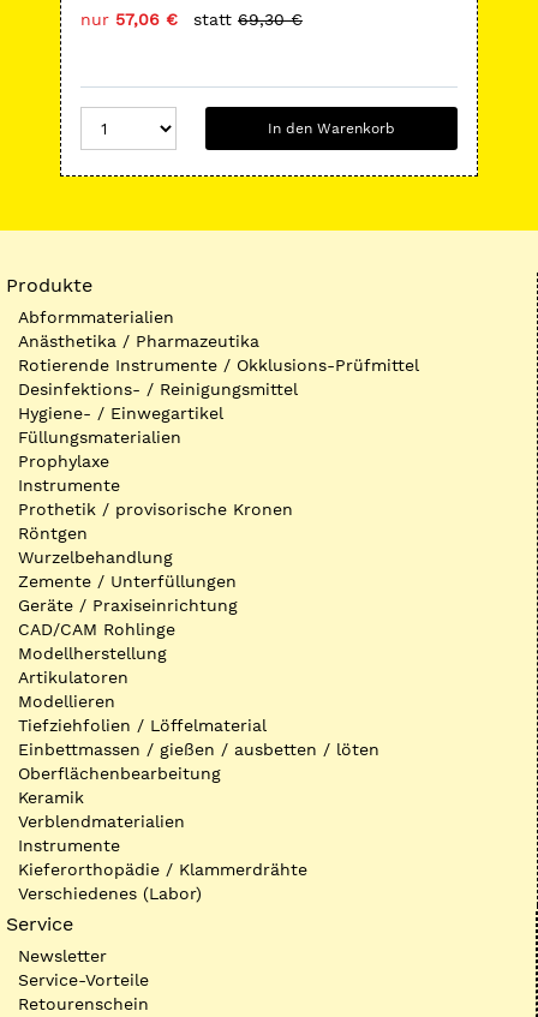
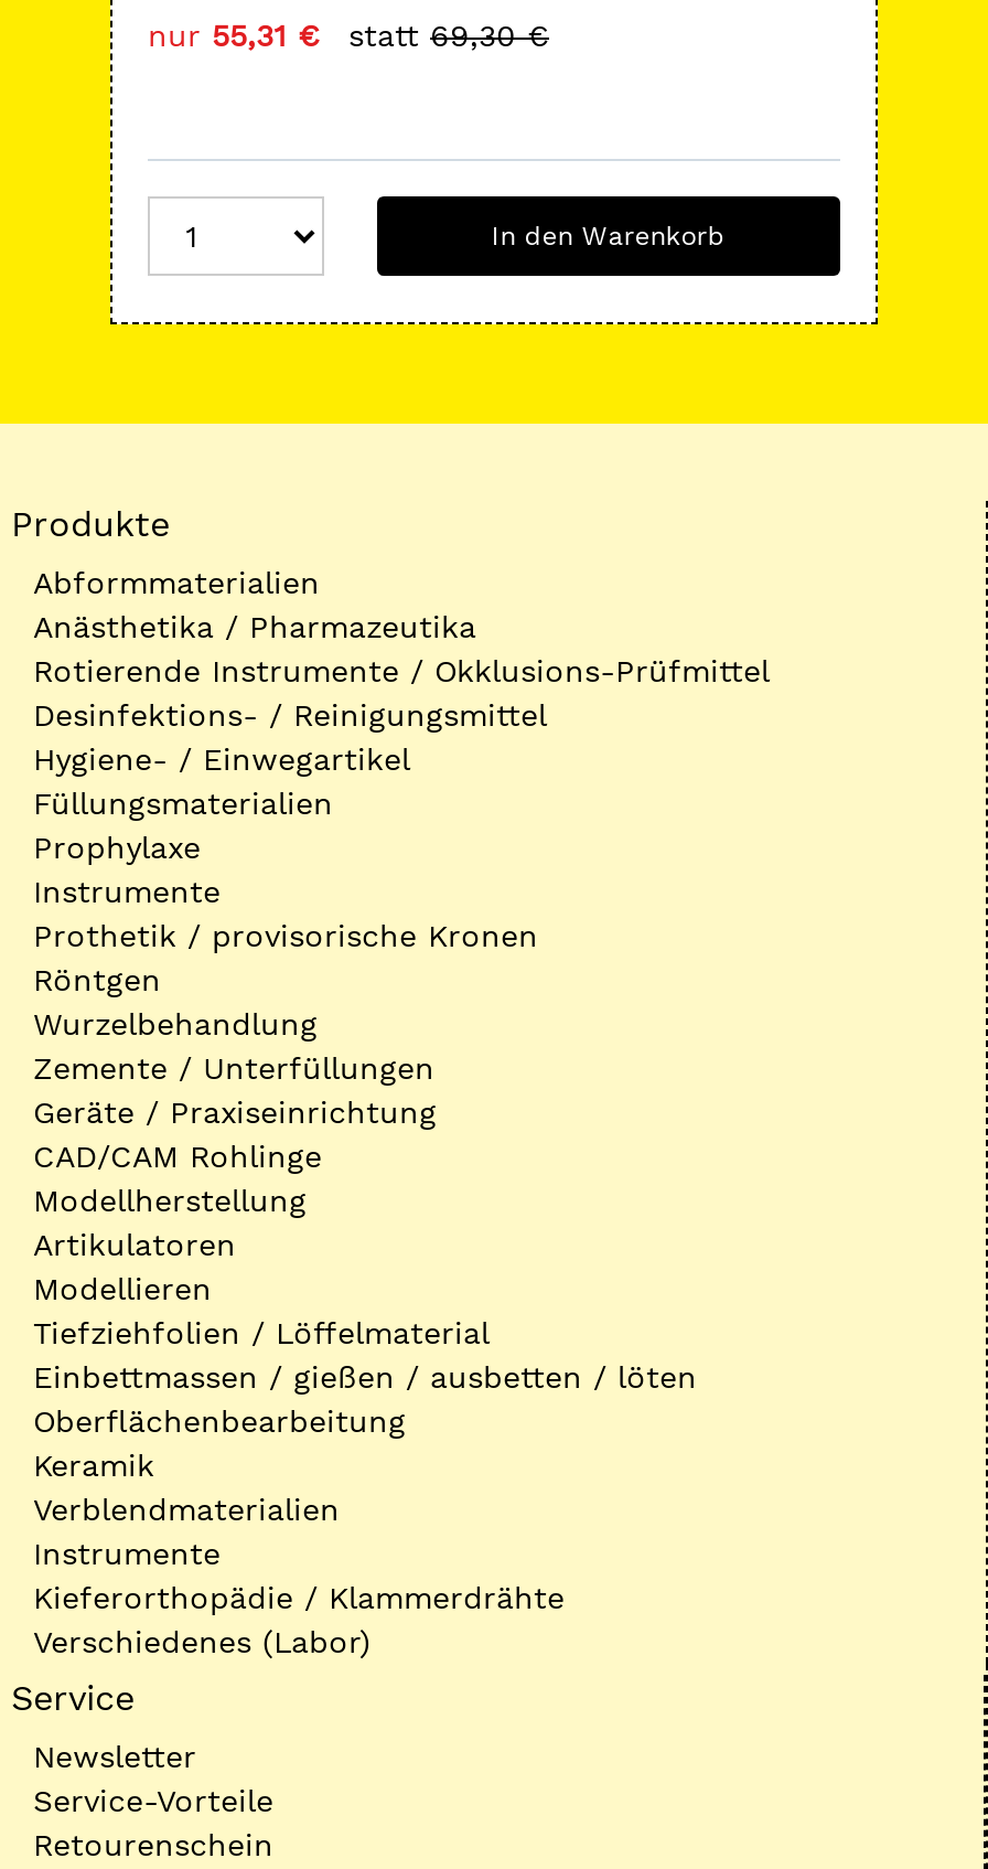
- nur 57,06 € statt 69,30 €
+ nur 55,31 € statt 69,30 €
